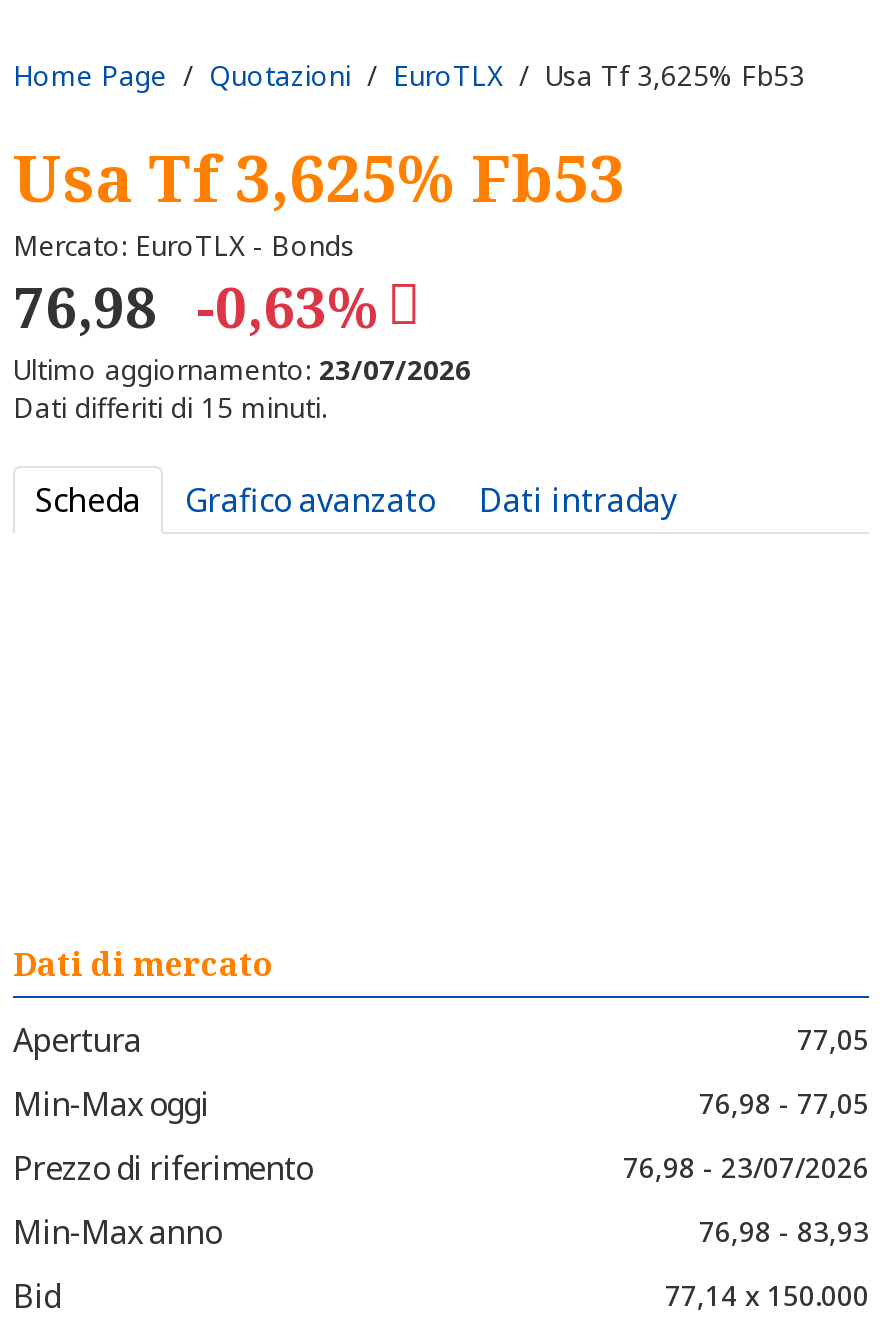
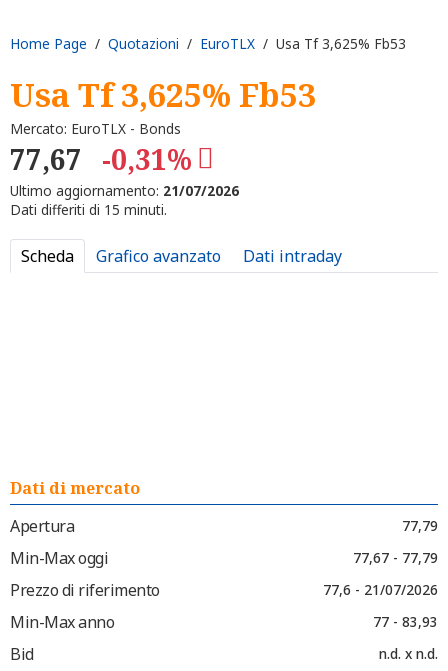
- 76,98 -0,63%
+ 77,67 -0,31%

- Ultimo aggiornamento: 23/07/2026
+ Ultimo aggiornamento: 21/07/2026

- 77,05
+ 77,79

- 76,98 - 77,05
+ 77,67 - 77,79

- 76,98 - 23/07/2026
+ 77,6 - 21/07/2026

- 76,98 - 83,93
+ 77 - 83,93

- 77,14 x 150.000
+ n.d. x n.d.
